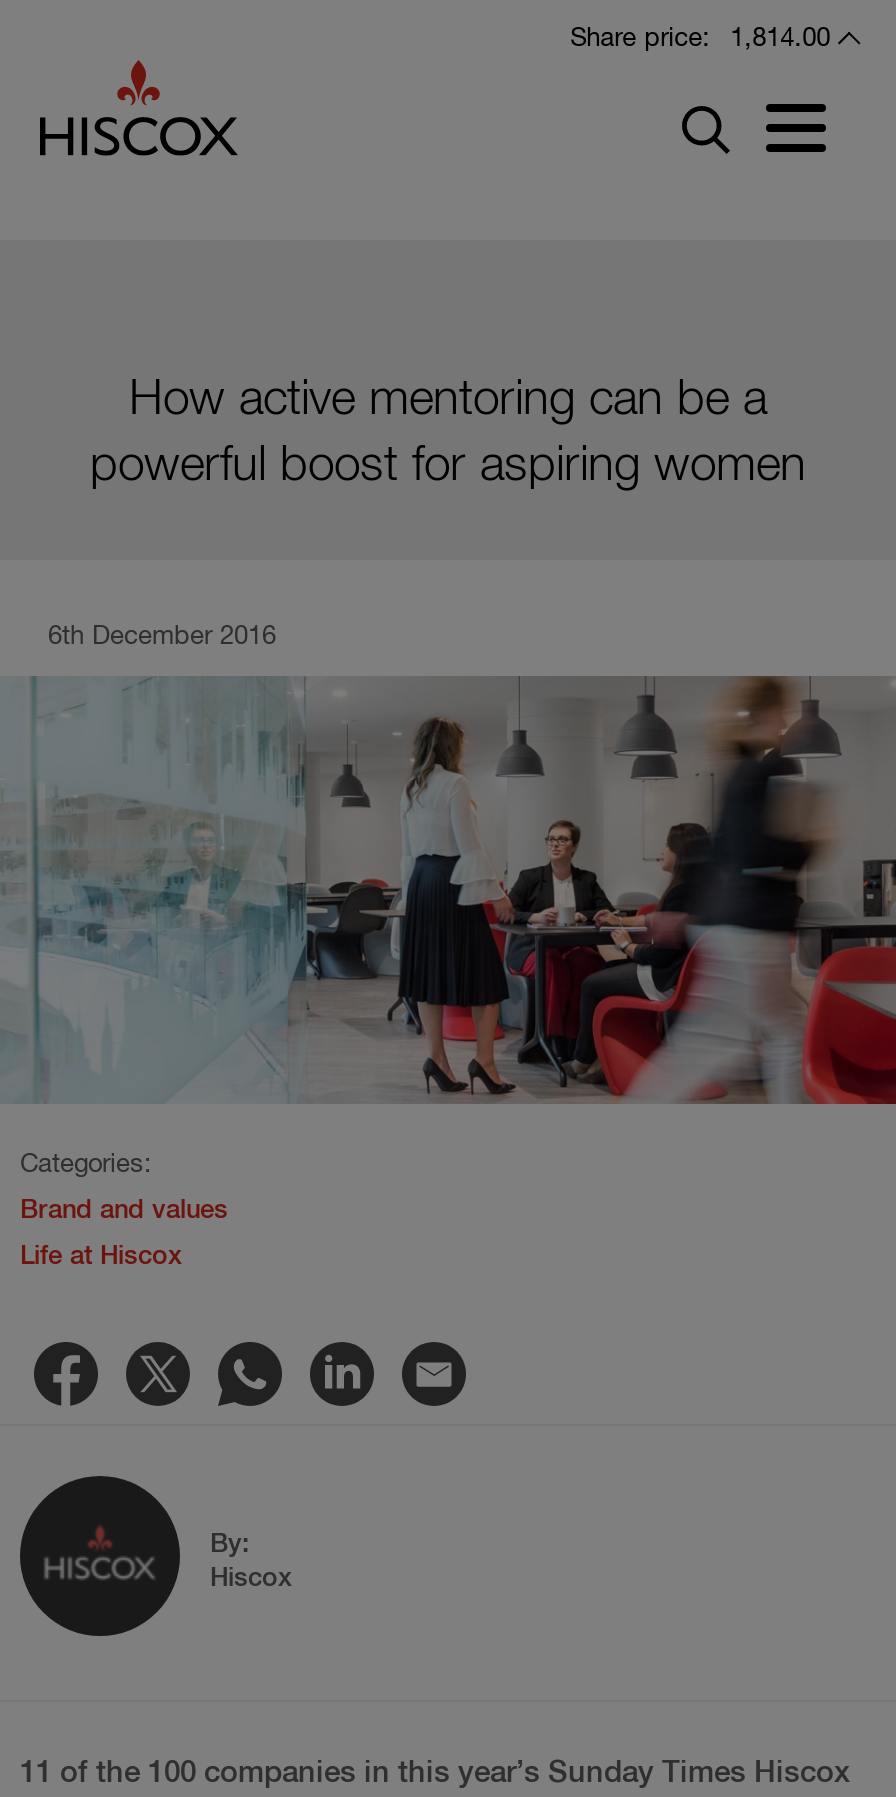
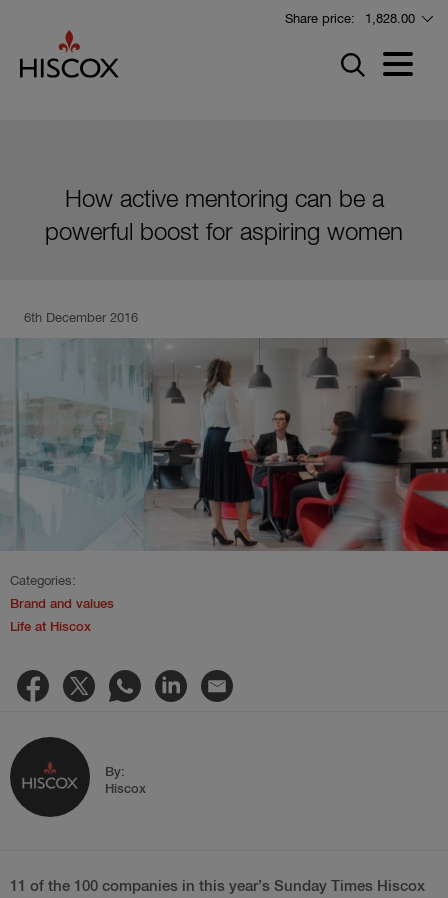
- Share price: 1,814.00
+ Share price: 1,828.00
